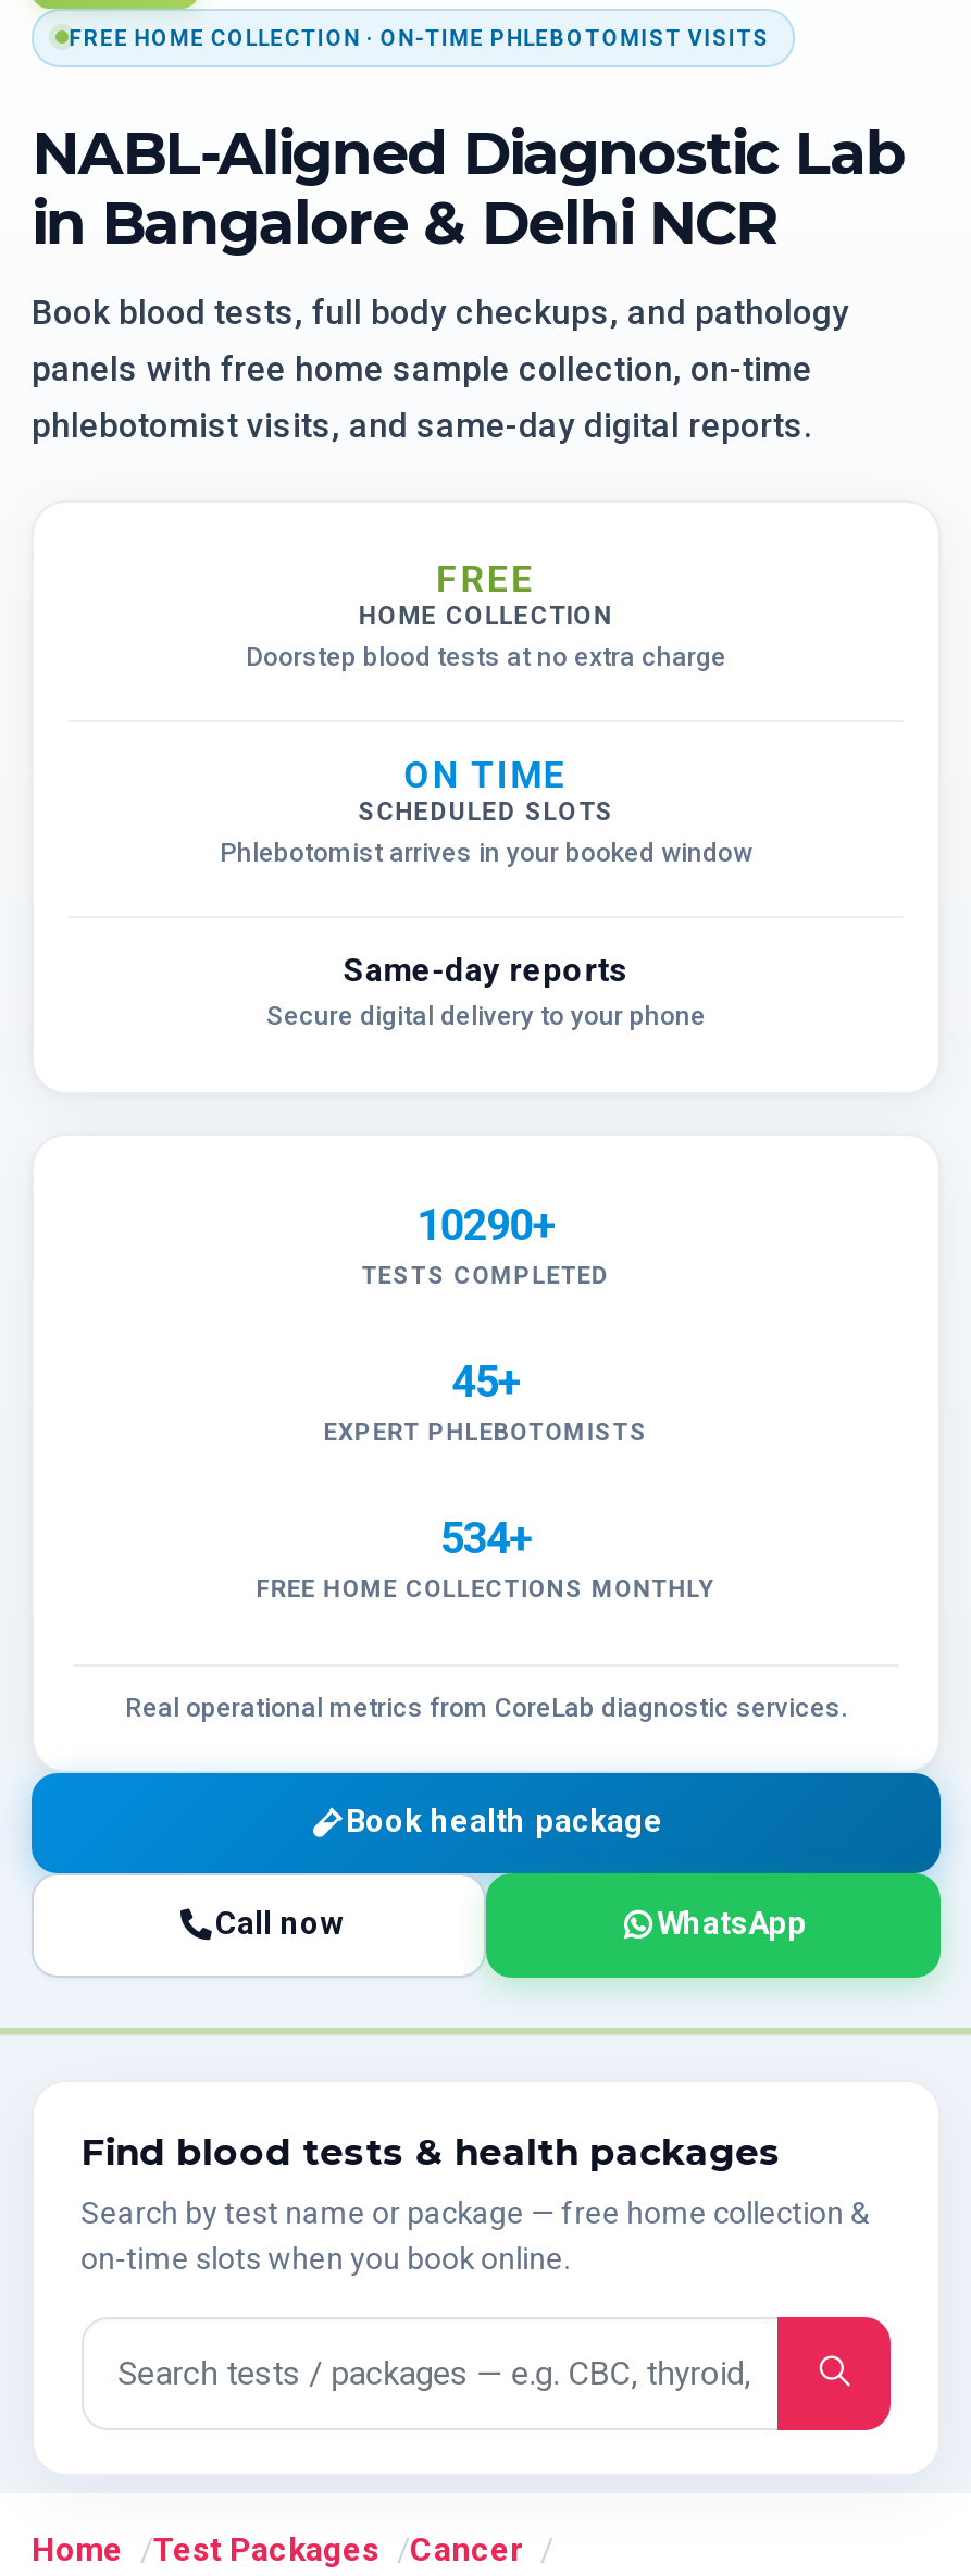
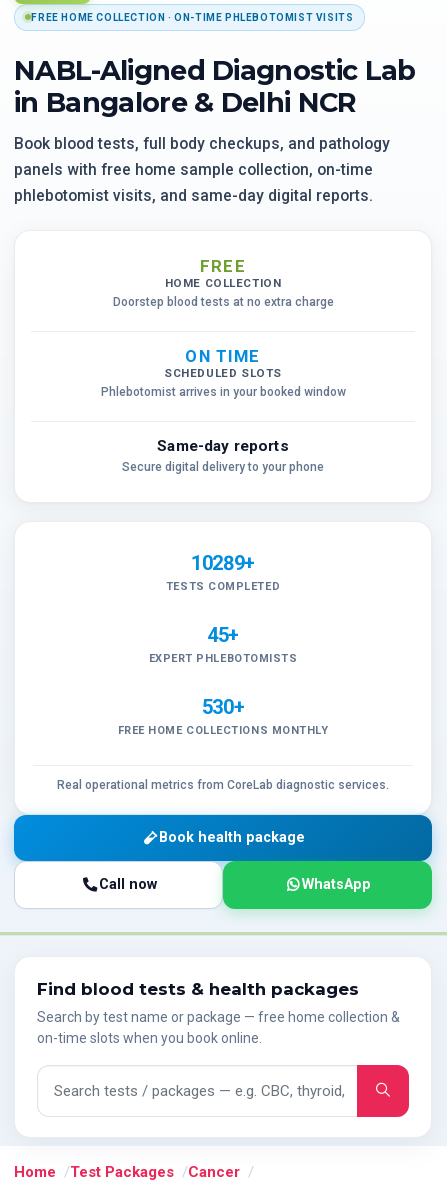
- 10290+
+ 10289+

- 534+
+ 530+
